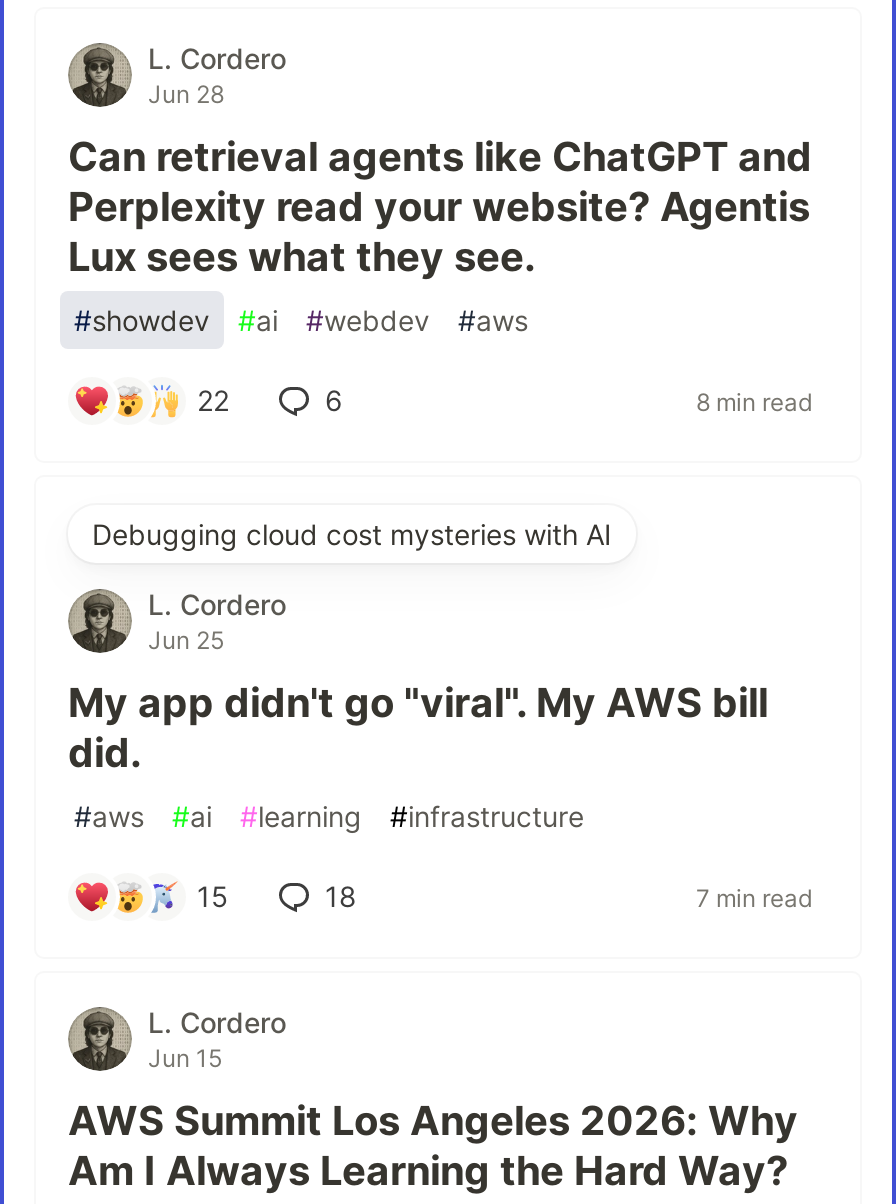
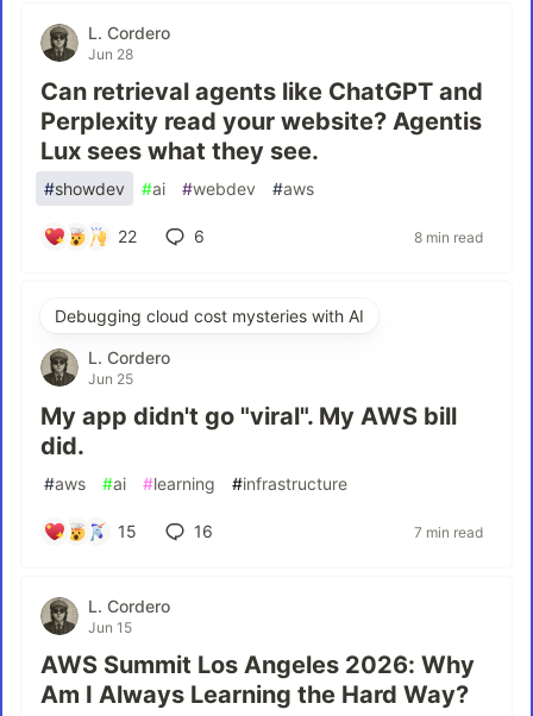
- 18
+ 16
